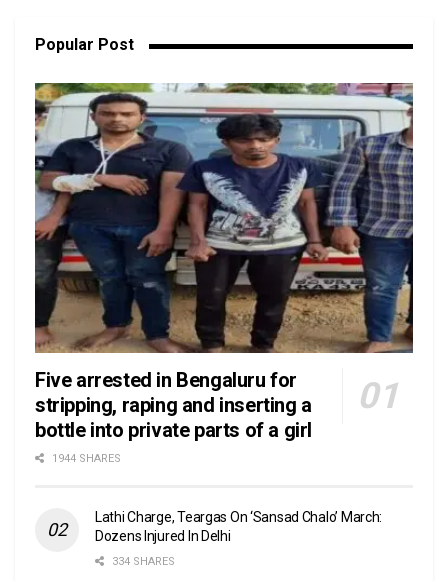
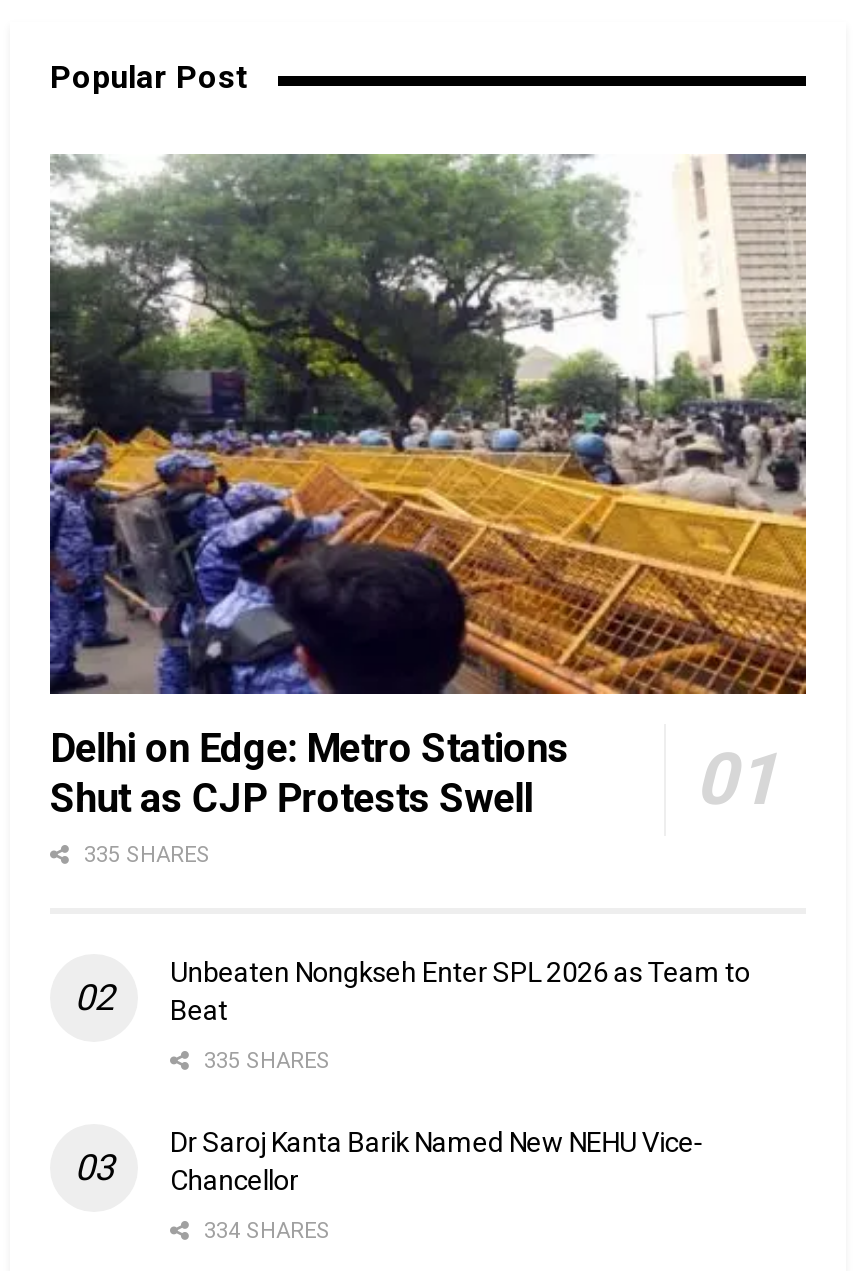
- [image]
- Five arrested in Bengaluru for
- stripping, raping and inserting a
- bottle into private parts of a girl
- 1944 SHARES
+ [image]
+ Delhi on Edge: Metro Stations
+ Shut as CJP Protests Swell
+ 335 SHARES

- Lathi Charge, Teargas On ‘Sansad Chalo’ March:
- Dozens Injured In Delhi
+ Unbeaten Nongkseh Enter SPL 2026 as Team to
+ Beat
+ 335 SHARES
+ Dr Saroj Kanta Barik Named New NEHU Vice-
+ Chancellor
